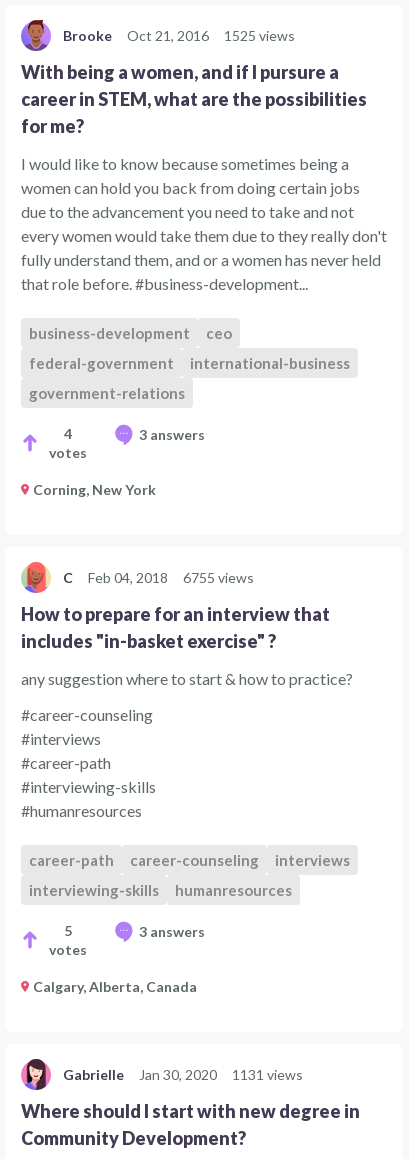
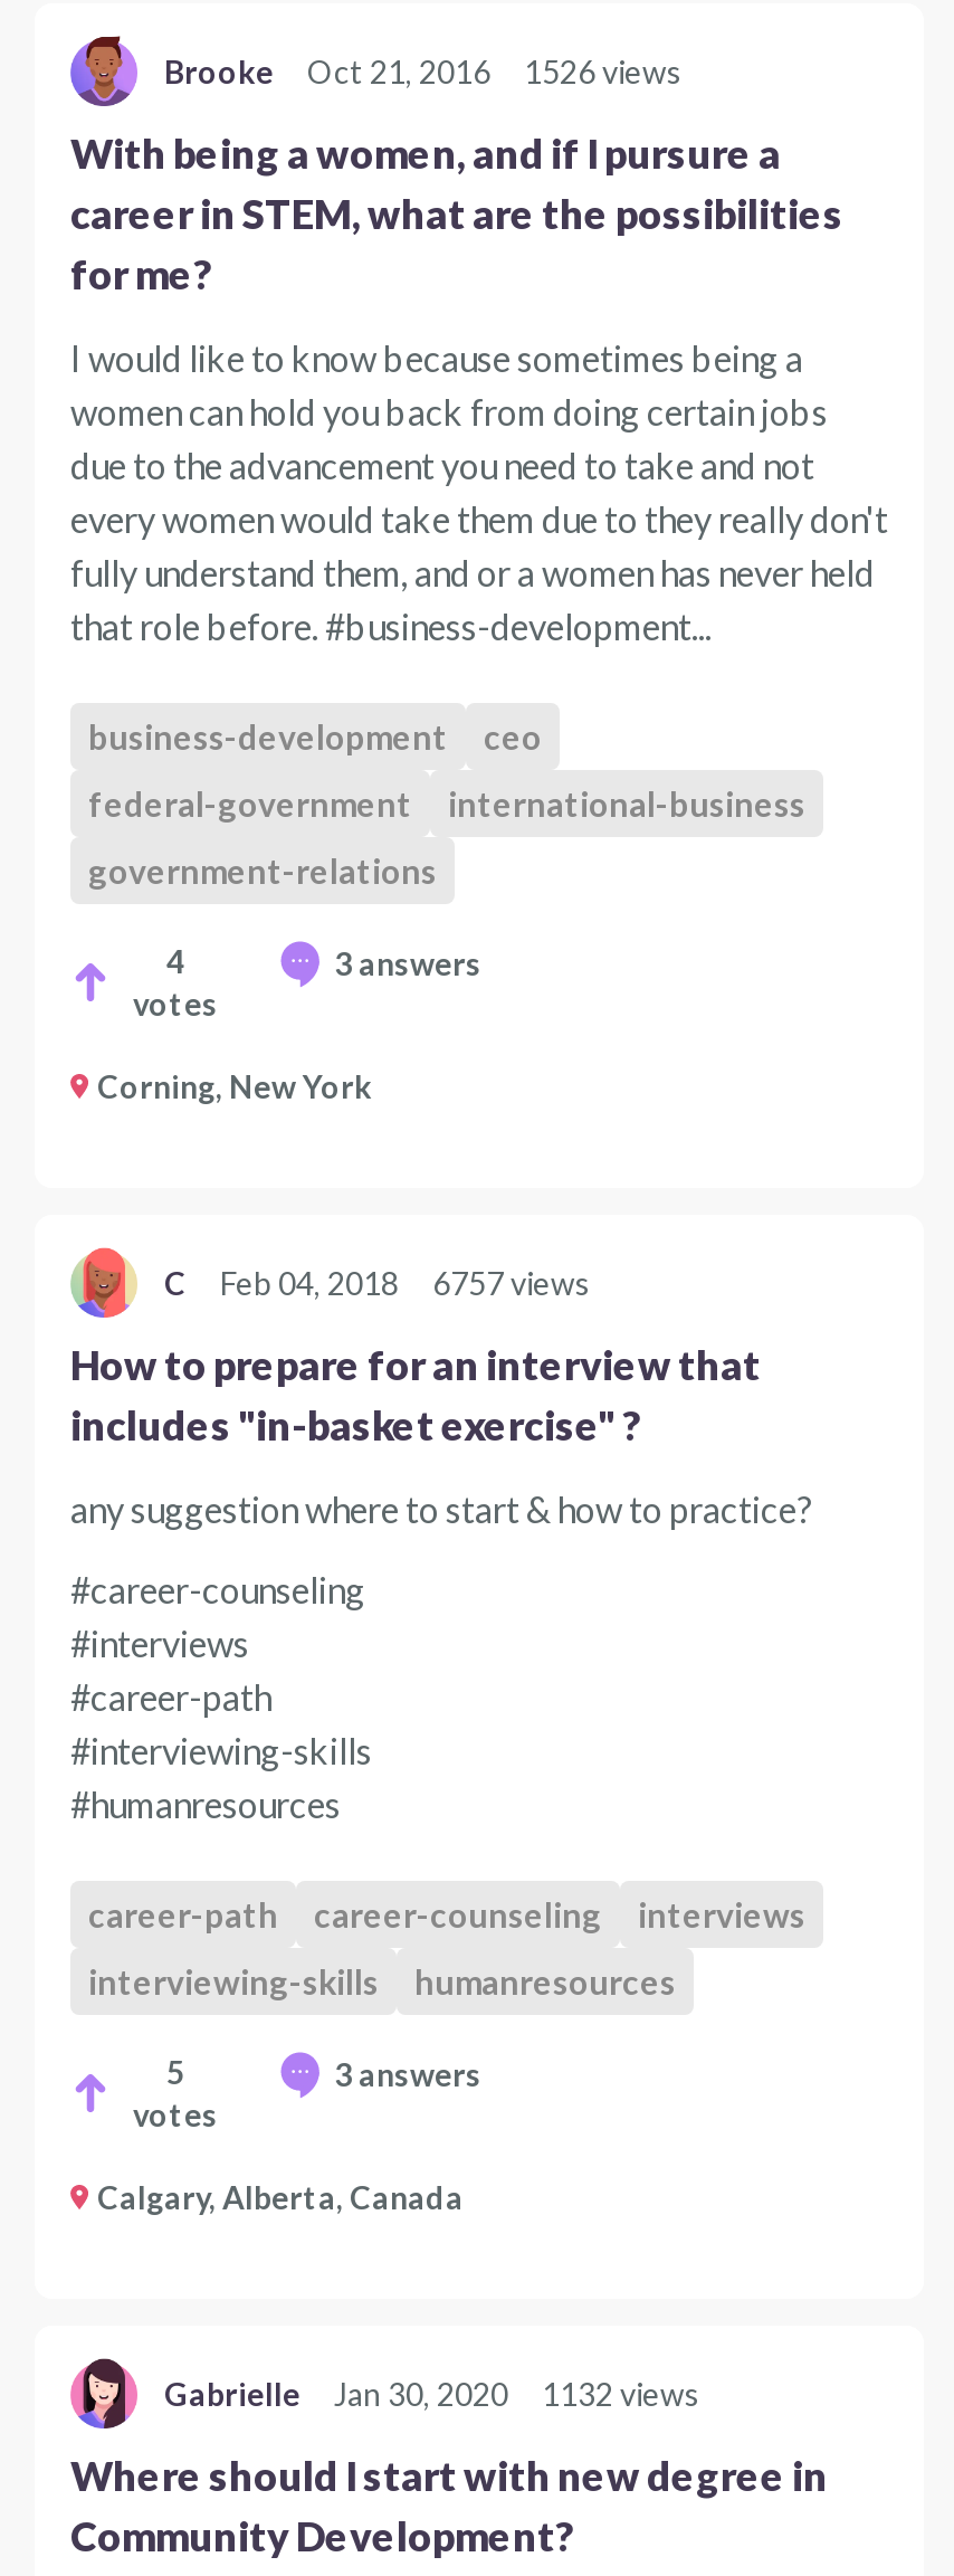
- Brooke Oct 21, 2016 1525 views
+ Brooke Oct 21, 2016 1526 views

- C Feb 04, 2018 6755 views
+ C Feb 04, 2018 6757 views

- Gabrielle Jan 30, 2020 1131 views
+ Gabrielle Jan 30, 2020 1132 views
